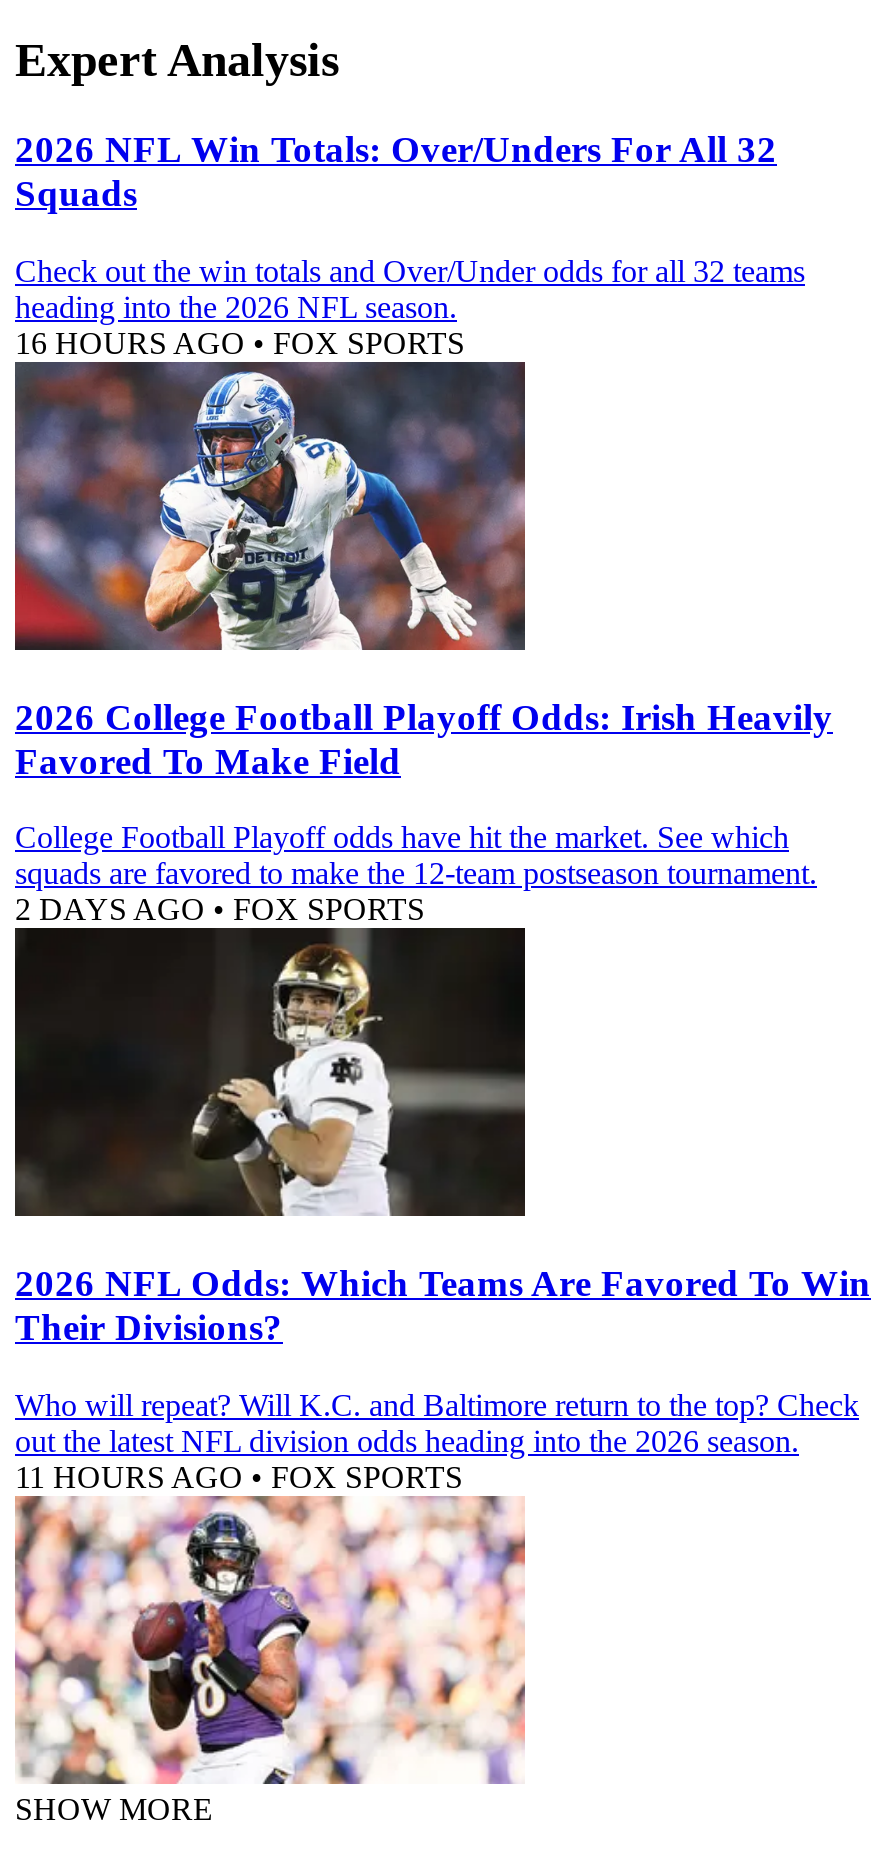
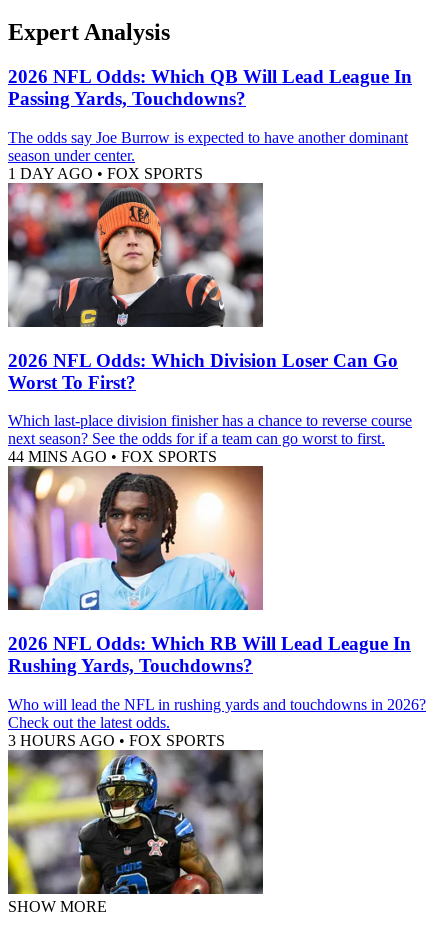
- 2026 NFL Win Totals: Over/Unders For All 32
- Squads
+ 2026 NFL Odds: Which QB Will Lead League In
+ Passing Yards, Touchdowns?

- Check out the win totals and Over/Under odds for all 32 teams
- heading into the 2026 NFL season.
- 16 HOURS AGO • FOX SPORTS
+ The odds say Joe Burrow is expected to have another dominant
+ season under center.
+ 1 DAY AGO • FOX SPORTS

- [image]
- 2026 College Football Playoff Odds: Irish Heavily
- Favored To Make Field
+ [image]
+ 2026 NFL Odds: Which Division Loser Can Go
+ Worst To First?

- [image]
- College Football Playoff odds have hit the market. See which
- squads are favored to make the 12-team postseason tournament.
- 2 DAYS AGO • FOX SPORTS
+ [image]
+ Which last-place division finisher has a chance to reverse course
+ next season? See the odds for if a team can go worst to first.
+ 44 MINS AGO • FOX SPORTS

- 2026 NFL Odds: Which Teams Are Favored To Win
- Their Divisions?
+ 2026 NFL Odds: Which RB Will Lead League In
+ Rushing Yards, Touchdowns?

- Who will repeat? Will K.C. and Baltimore return to the top? Check
- out the latest NFL division odds heading into the 2026 season.
- 11 HOURS AGO • FOX SPORTS
+ Who will lead the NFL in rushing yards and touchdowns in 2026?
+ Check out the latest odds.
+ 3 HOURS AGO • FOX SPORTS

- [image]
+ [image]
